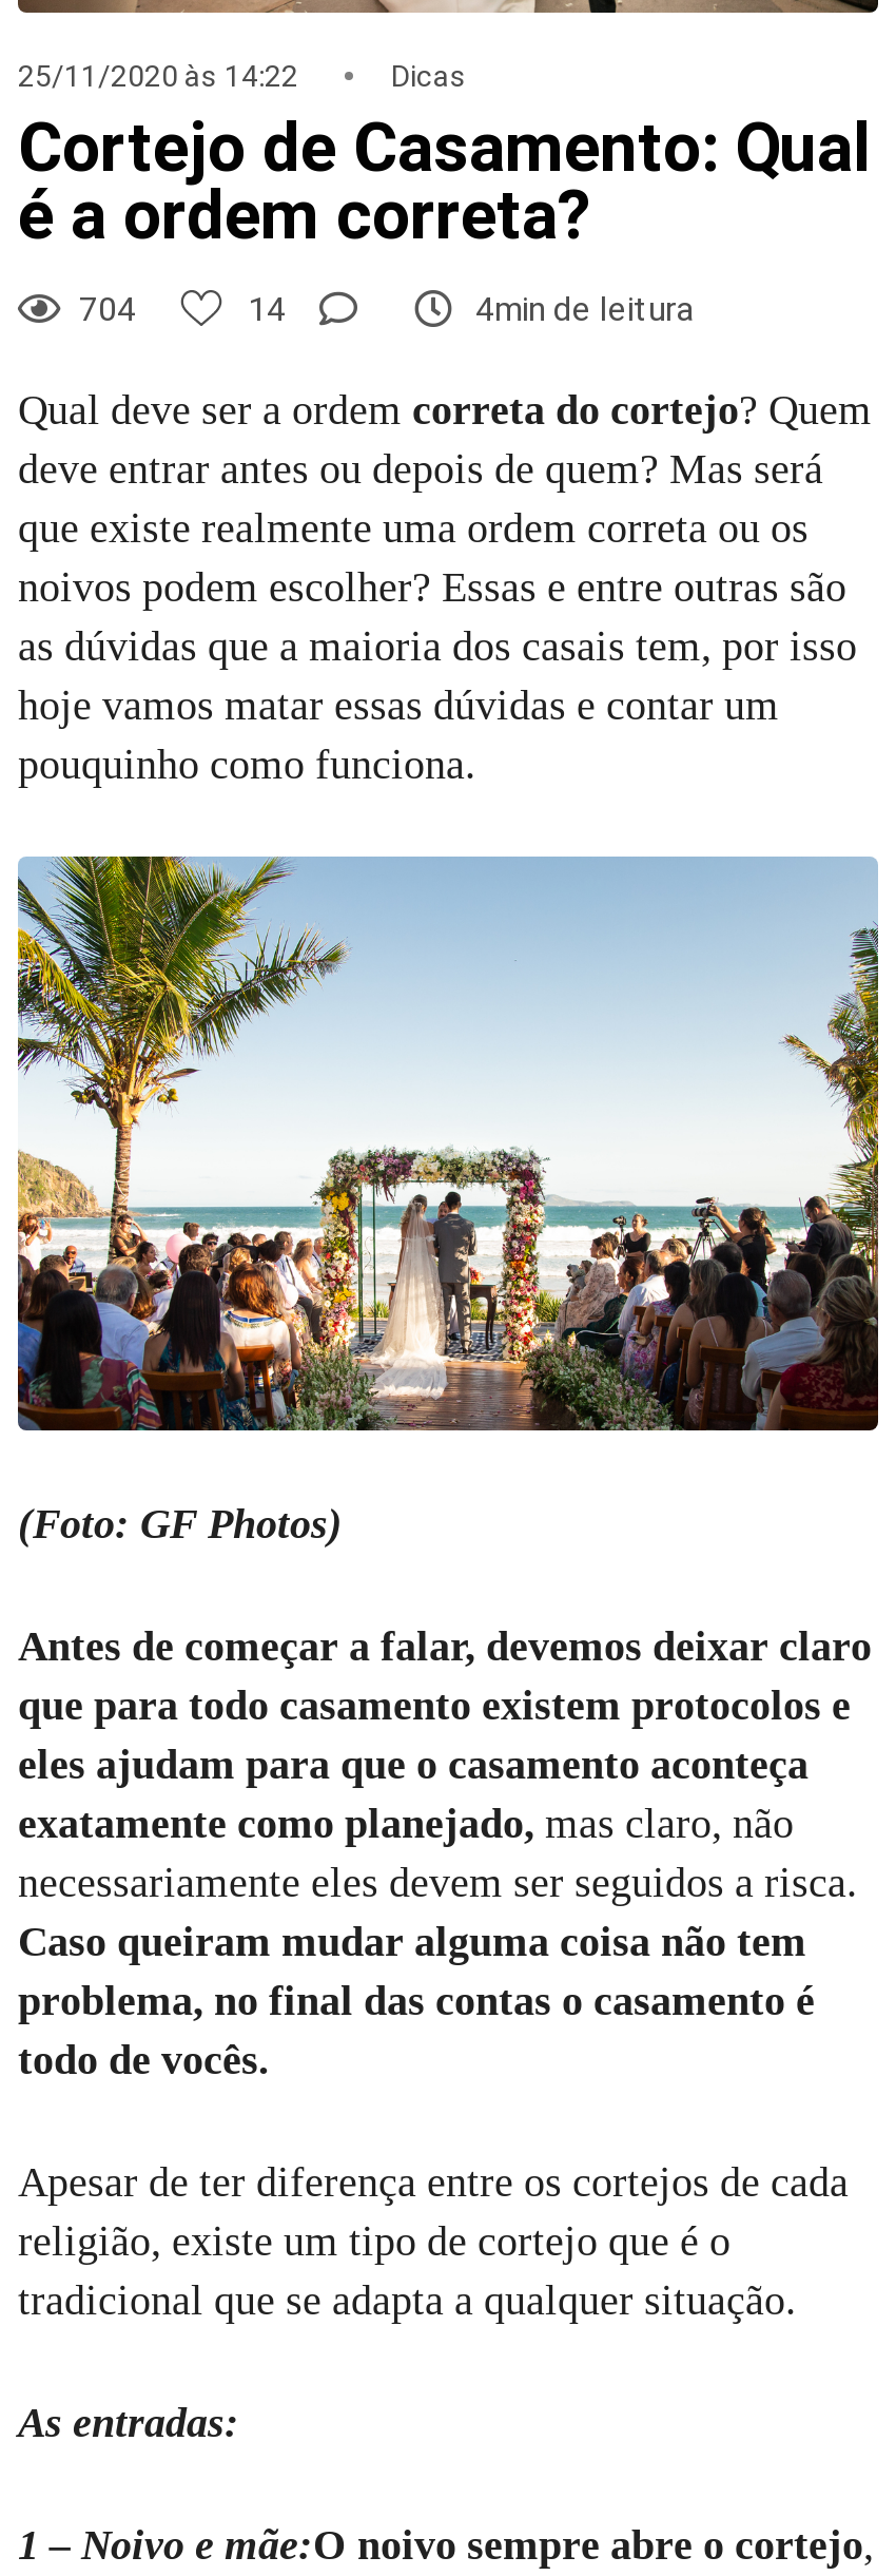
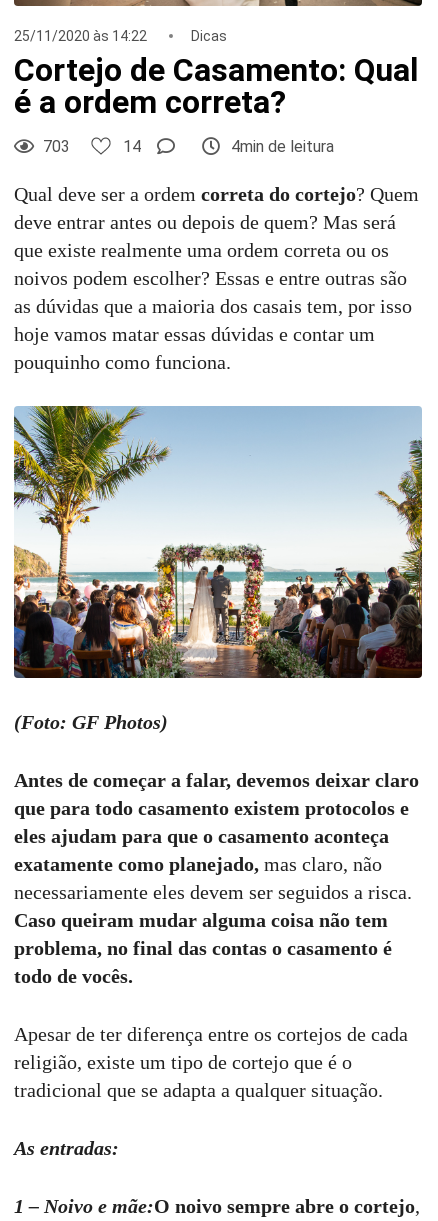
- 704
+ 703
